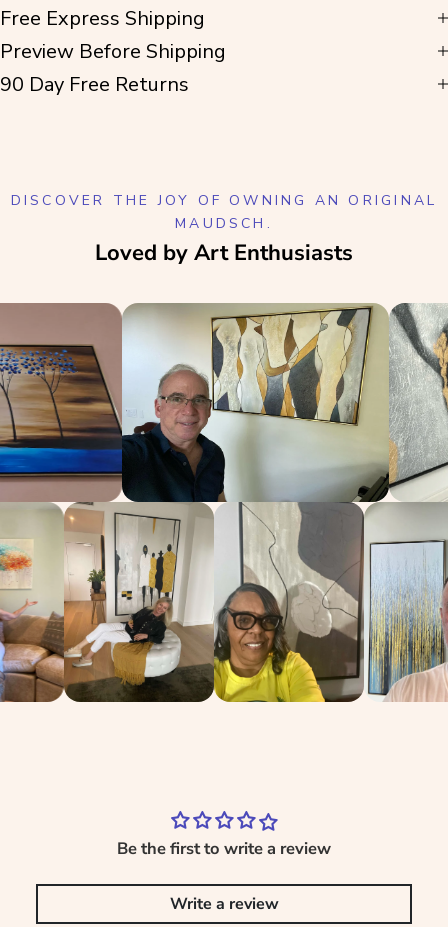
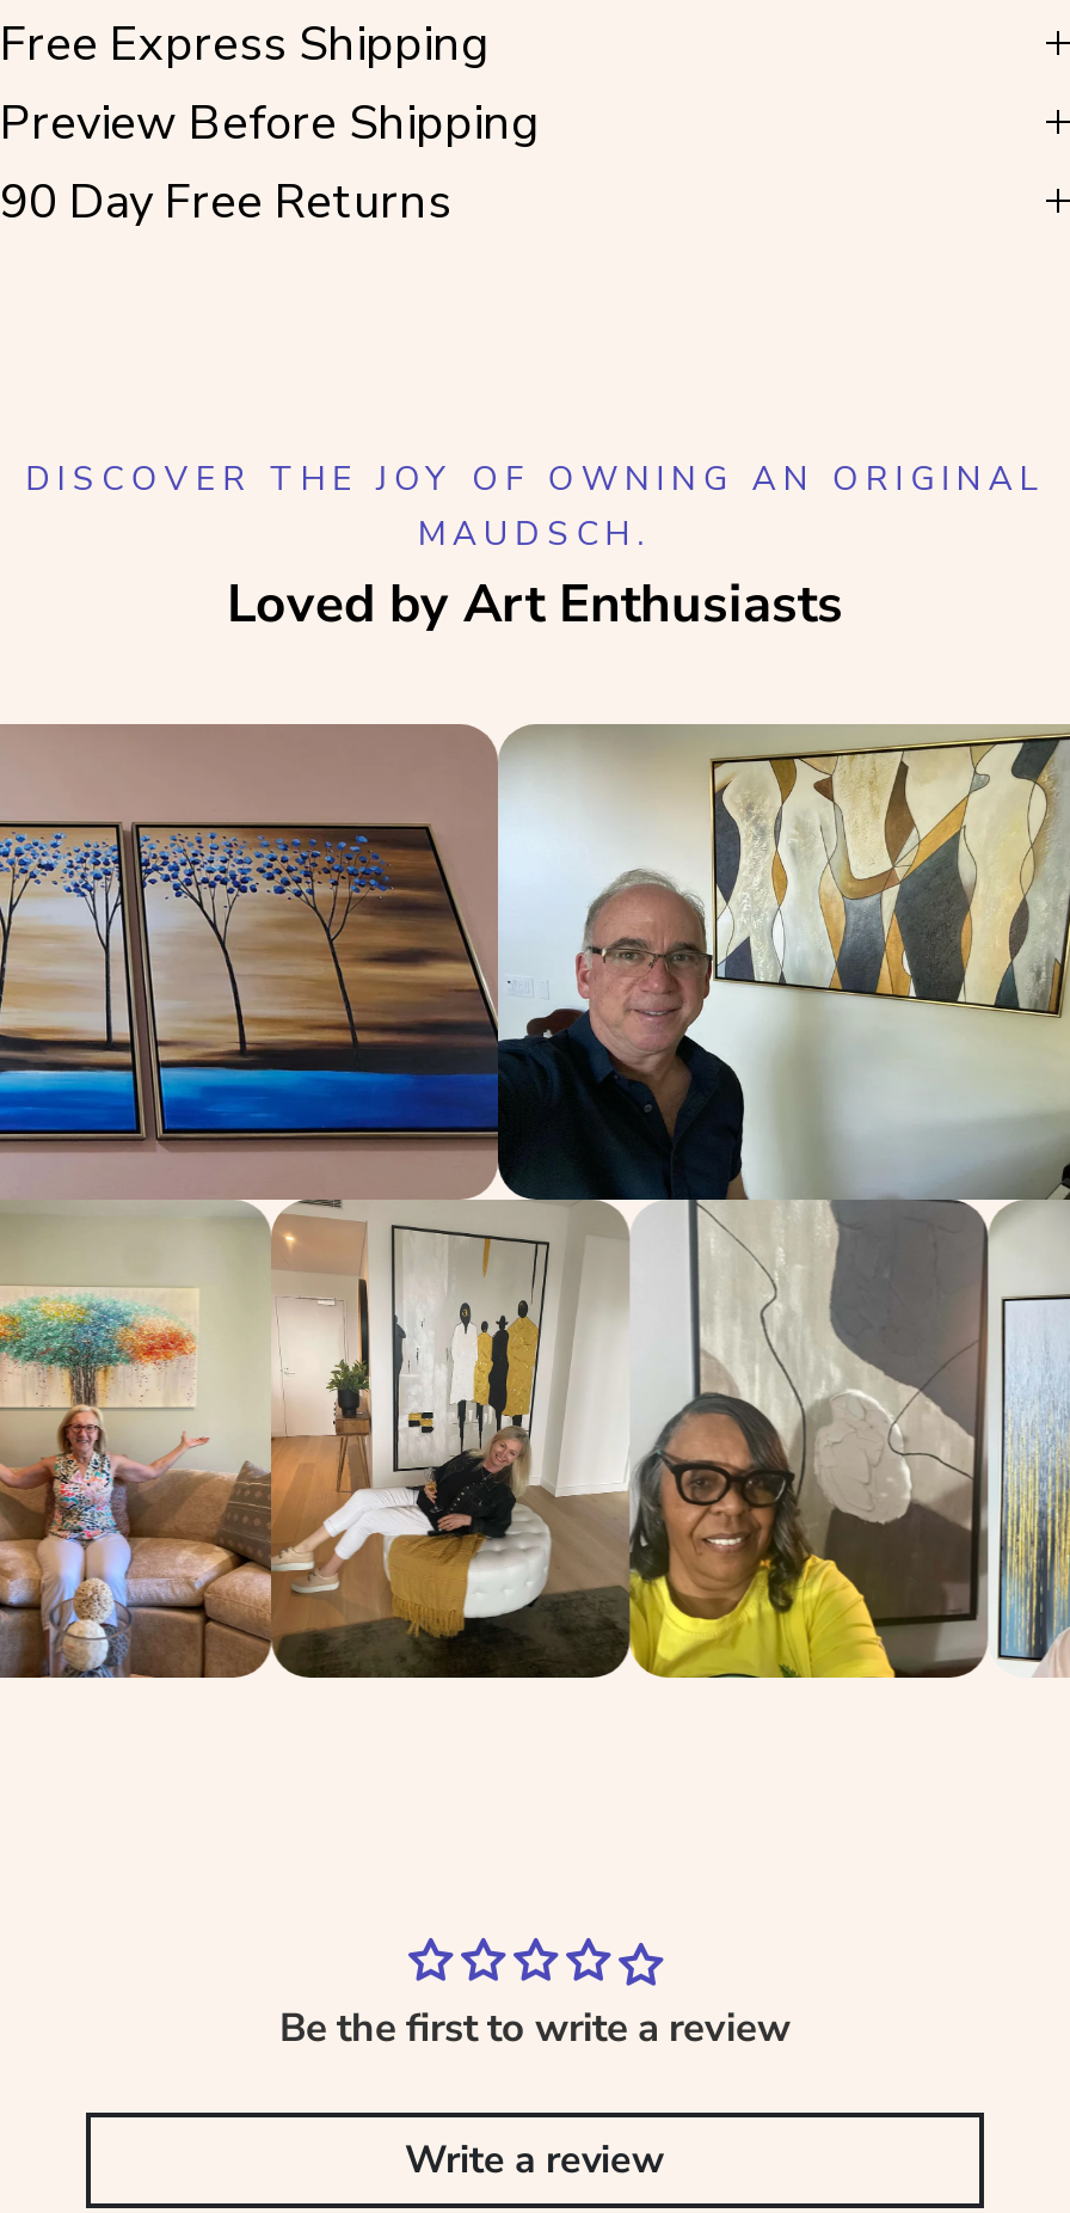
- [image]
+ [image]
